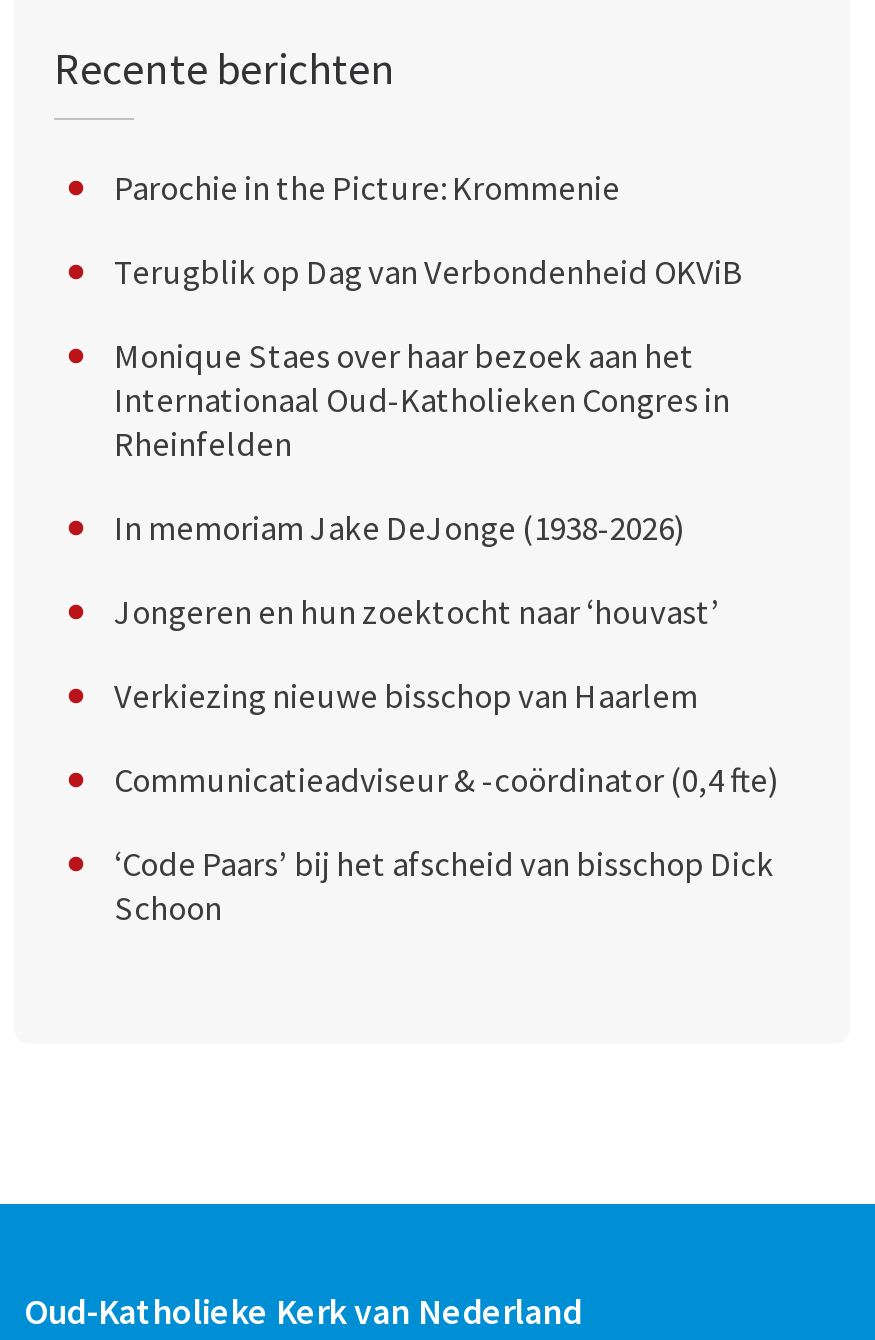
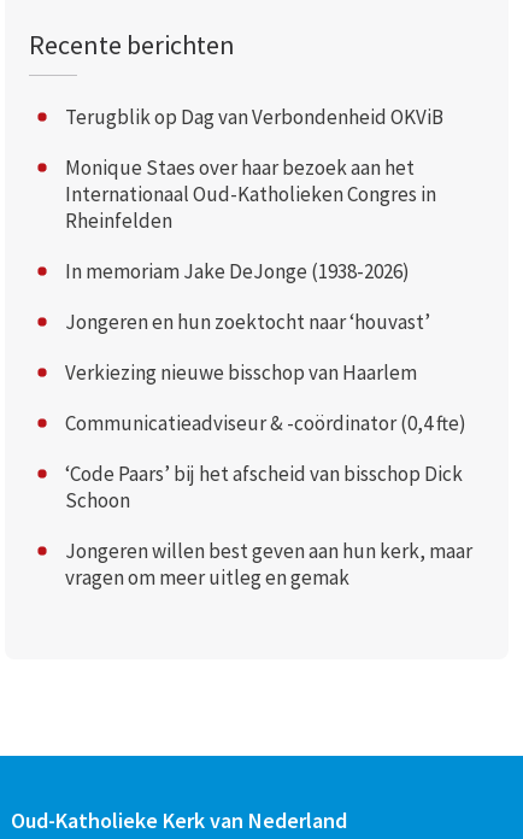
- Parochie in the Picture: Krommenie

moved up: Terugblik op Dag van Verbondenheid OKViB | Monique Staes over haar bezoek aan het | Internationaal Oud-Katholieken Congres in | ... | ‘Code Paars’ bij het afscheid van bisschop Dick | Schoon

+ Jongeren willen best geven aan hun kerk, maar
+ vragen om meer uitleg en gemak
